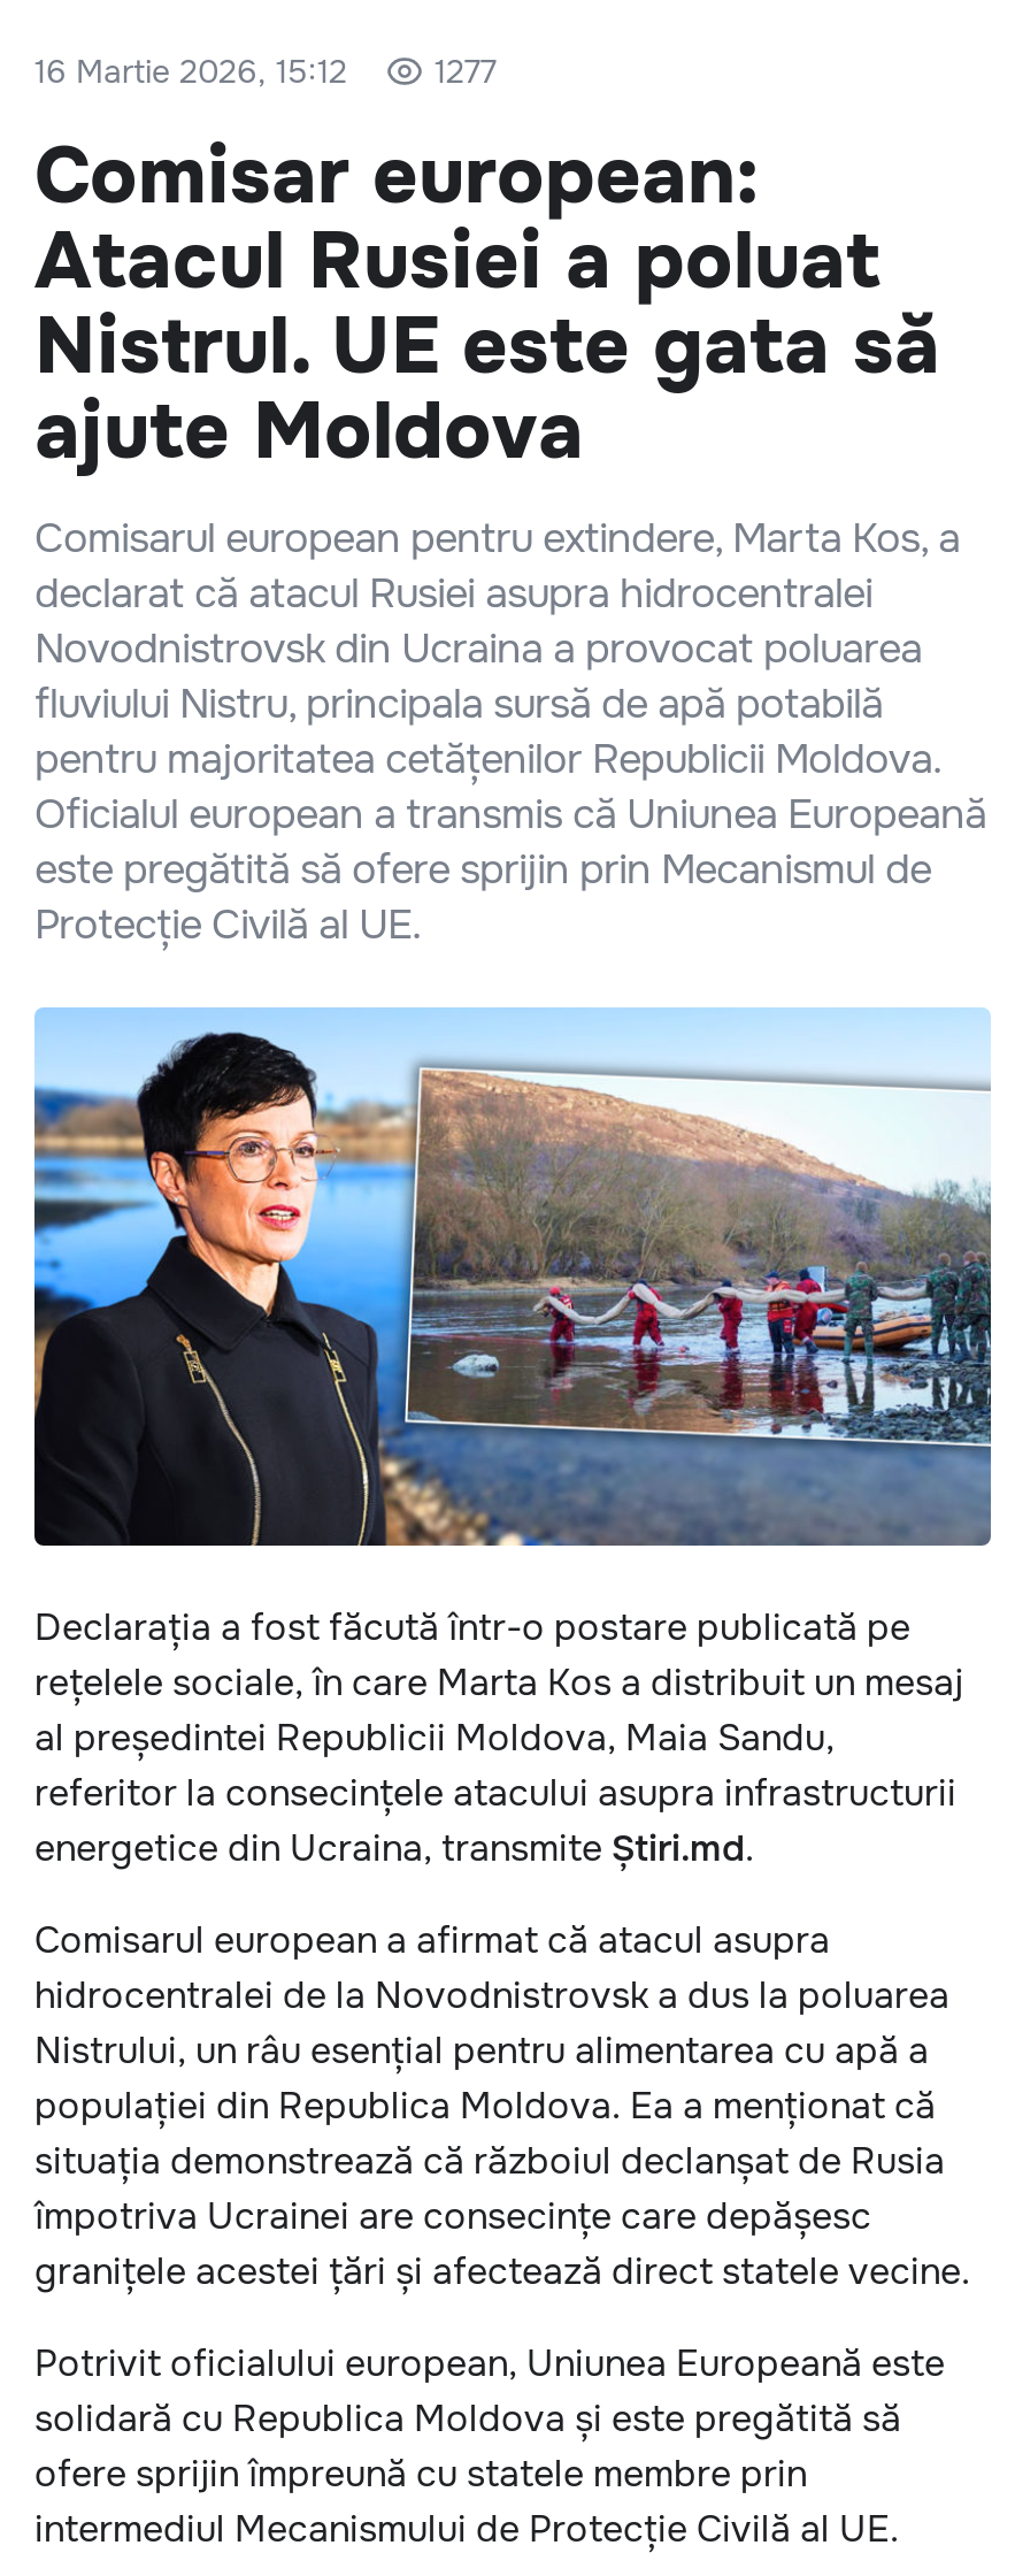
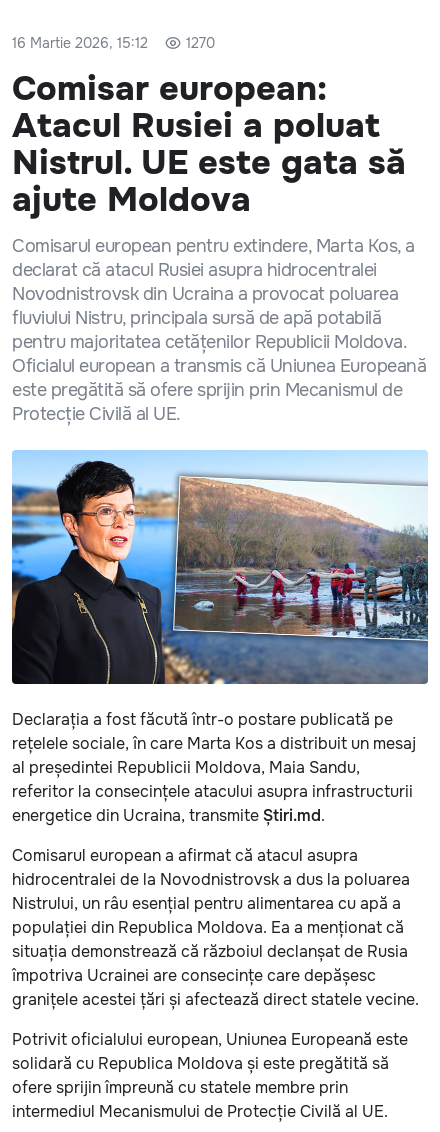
- 1277
+ 1270
